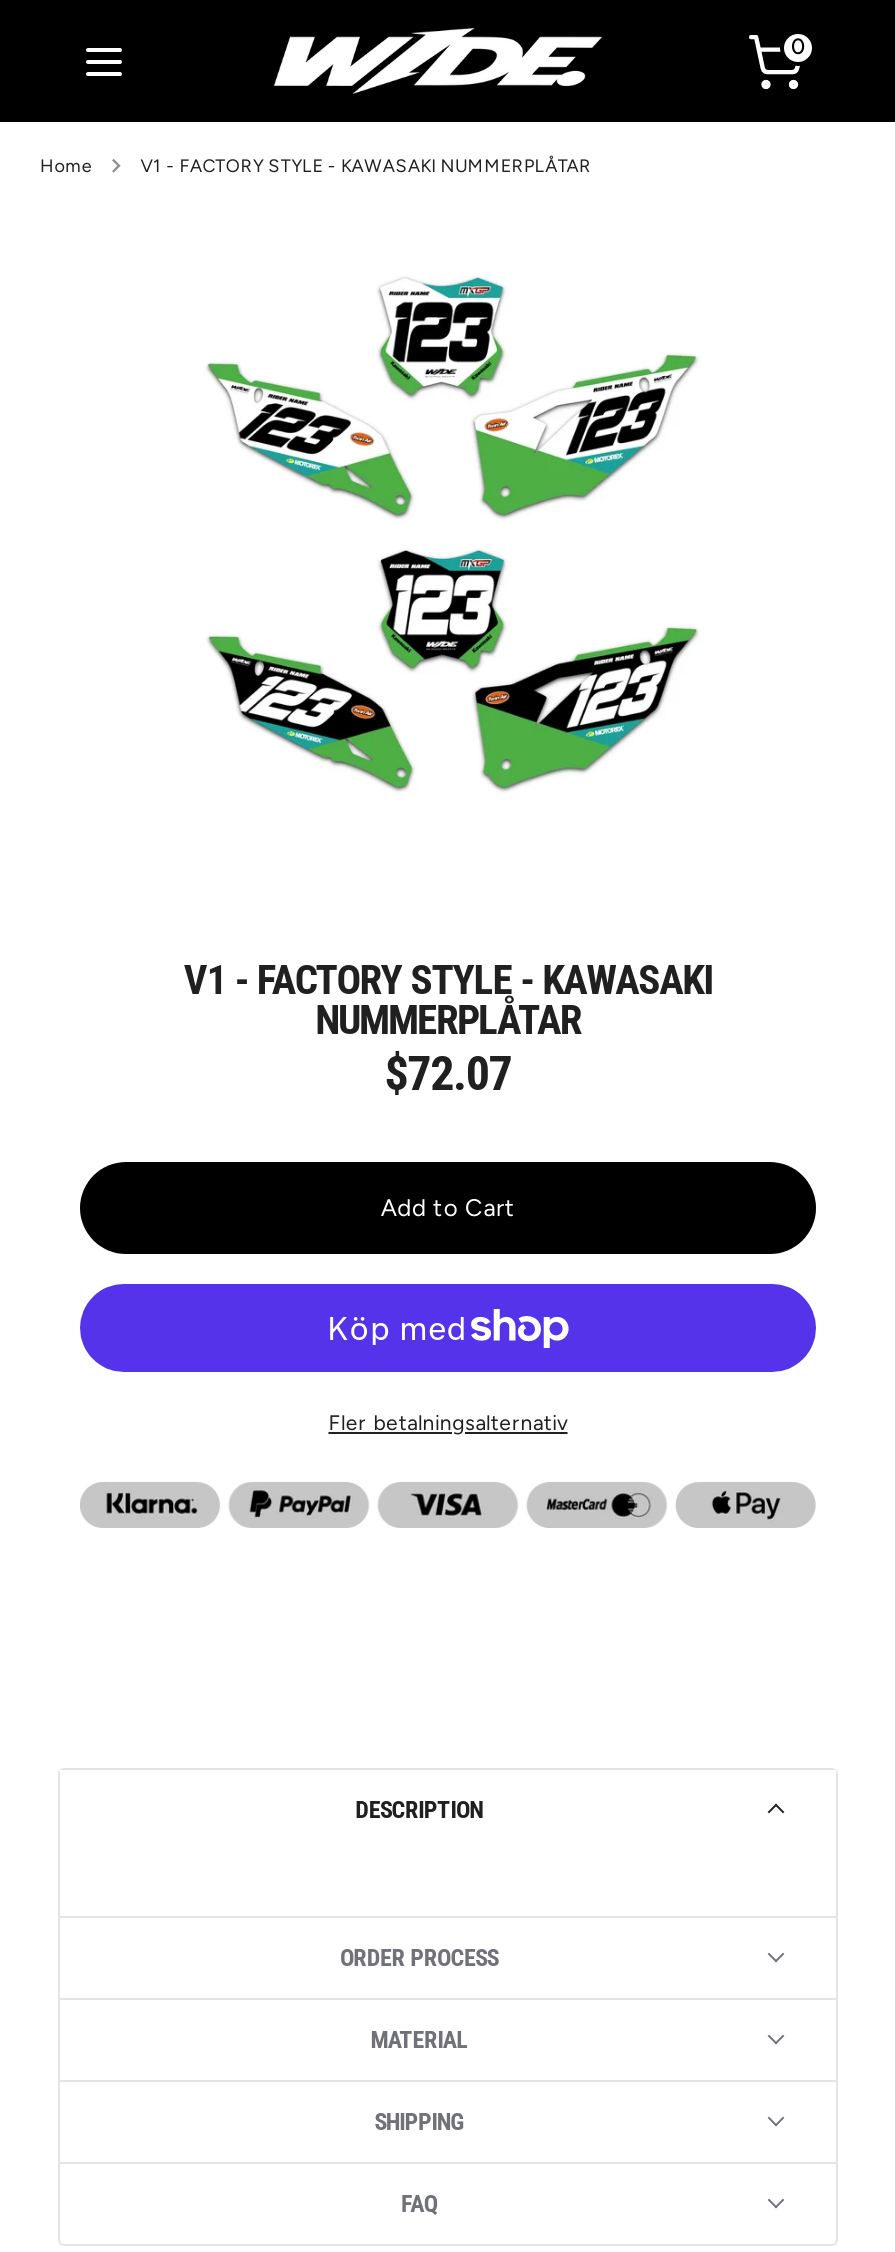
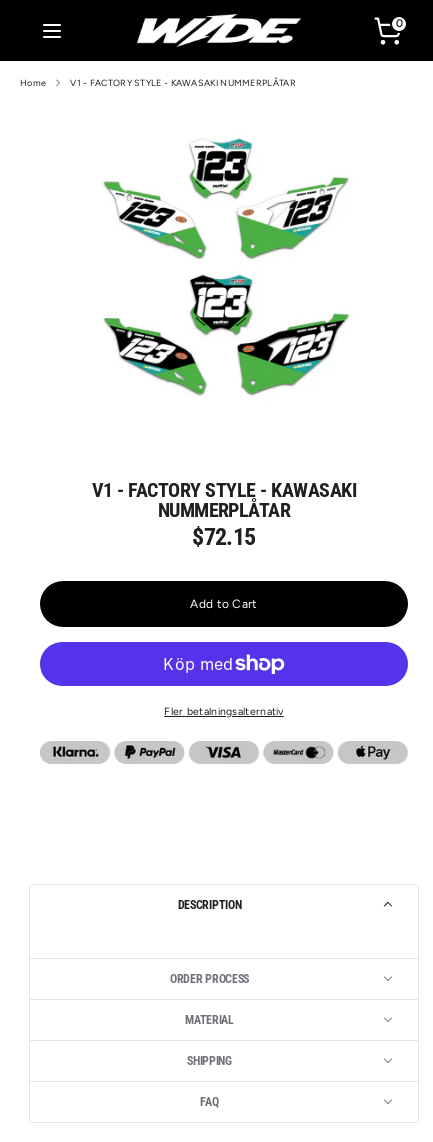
- $72.07
+ $72.15
